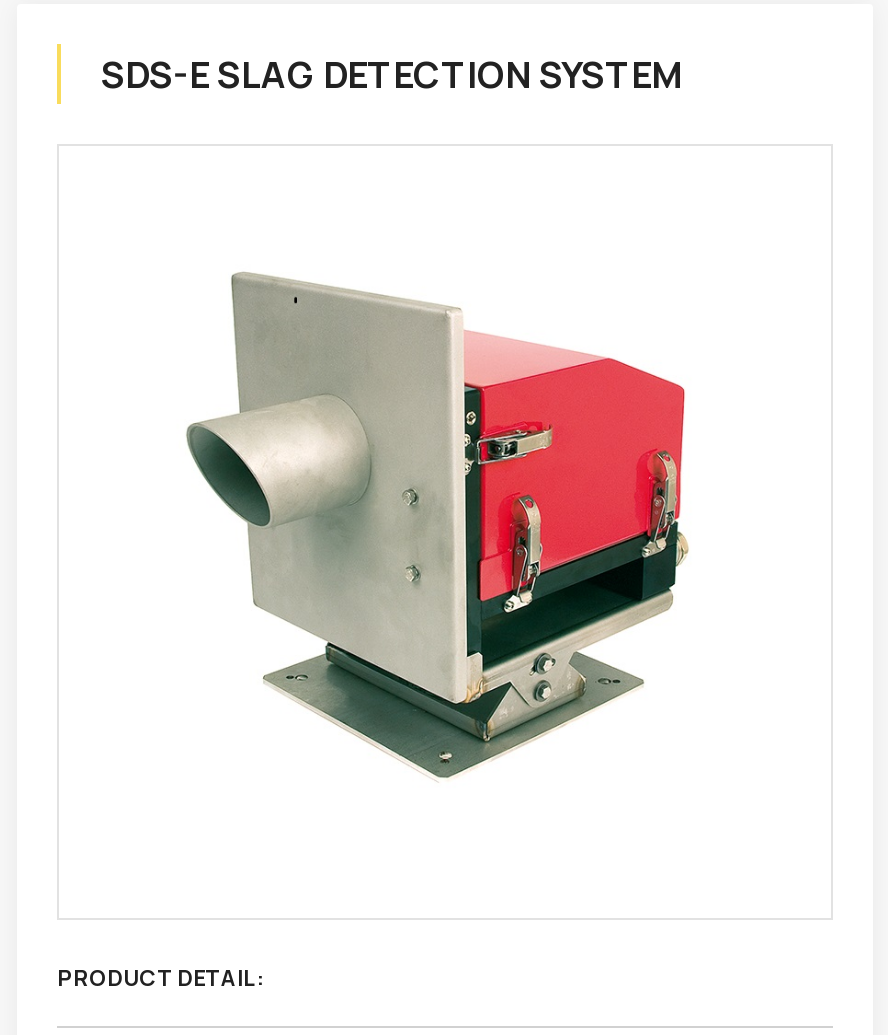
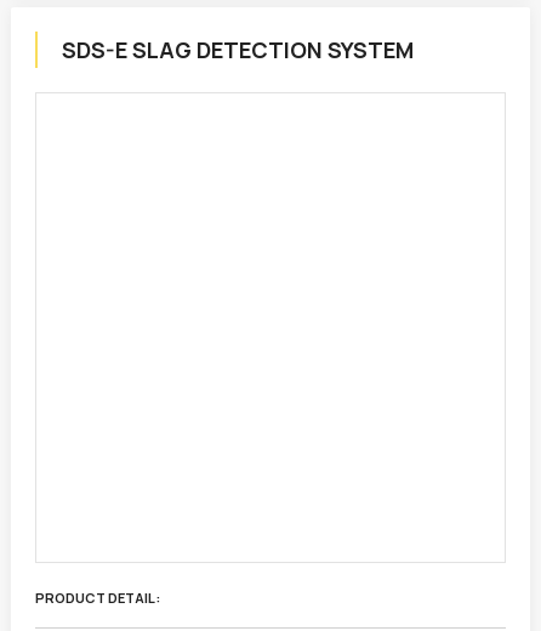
- [image]
